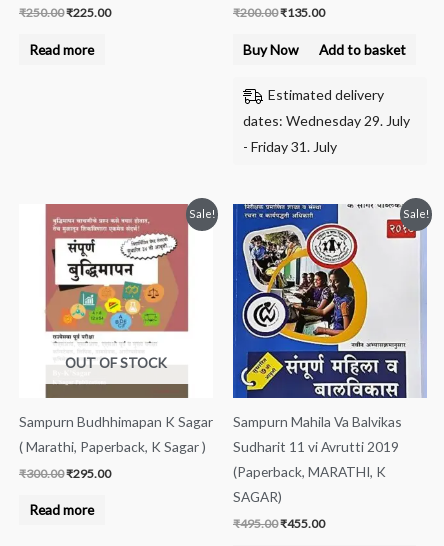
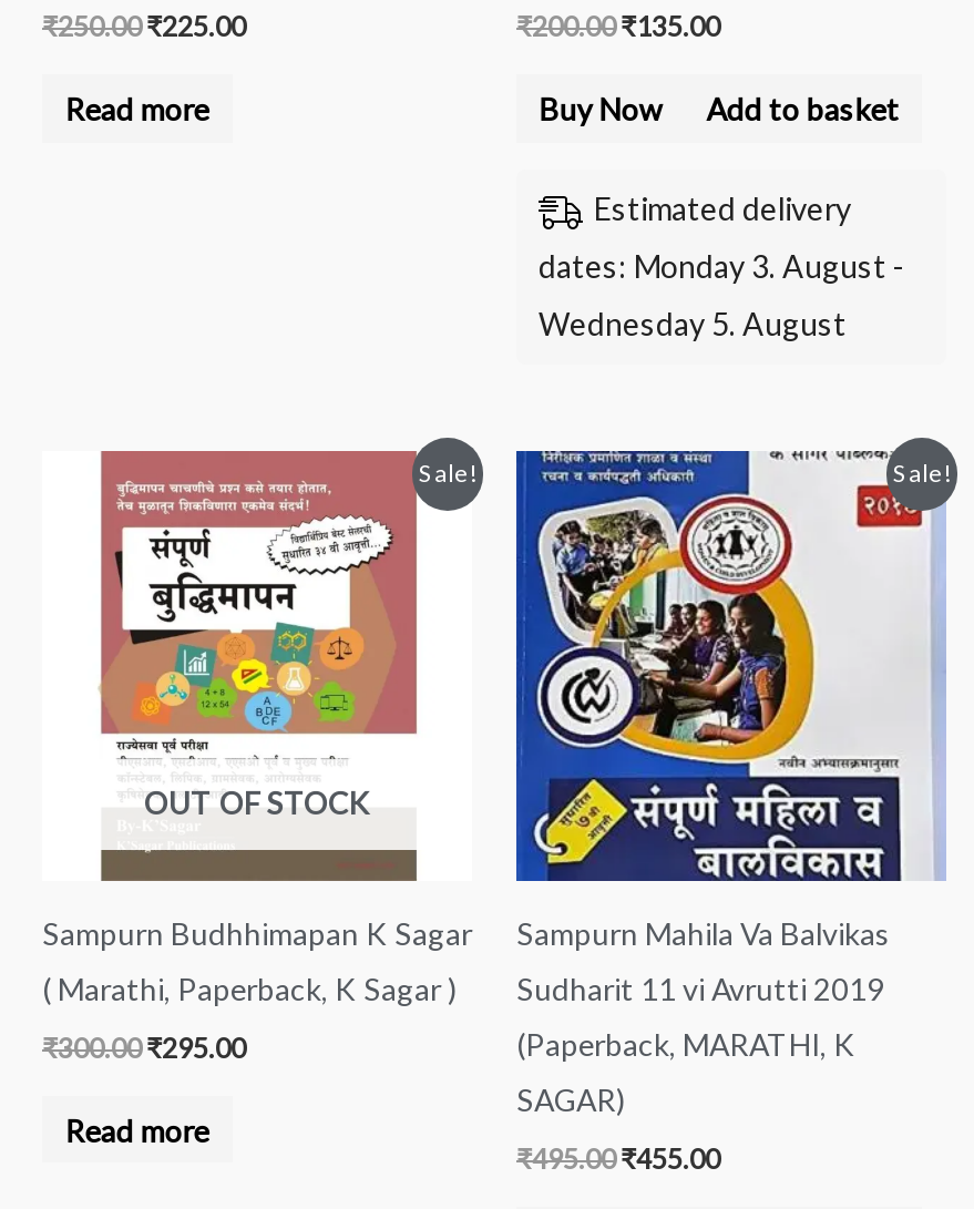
- dates: Wednesday 29. July
+ dates: Monday 3. August -

- - Friday 31. July
+ Wednesday 5. August
